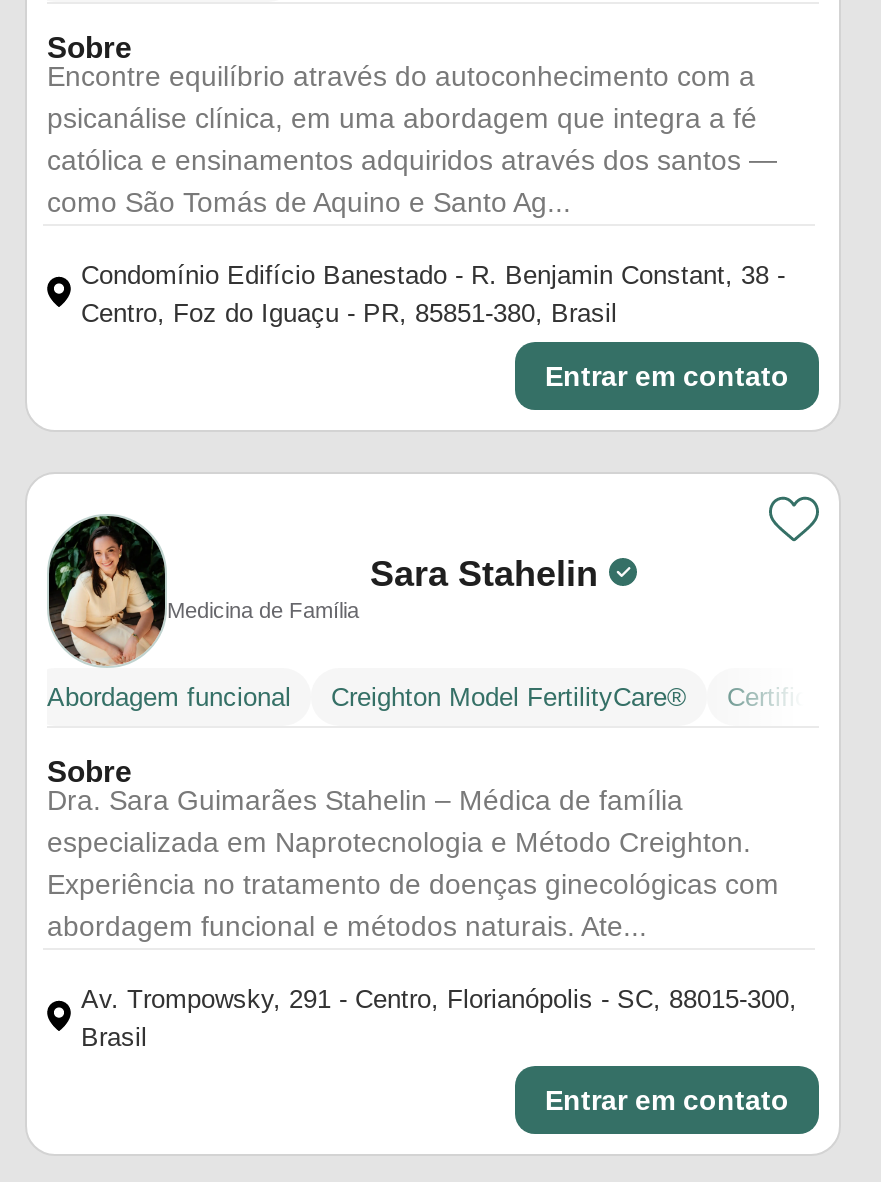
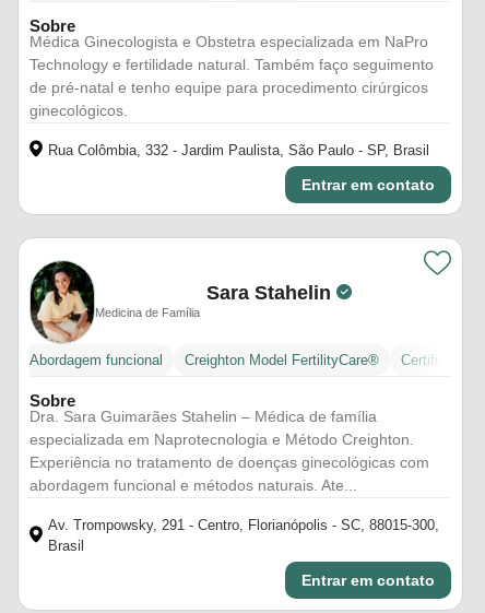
- Encontre equilíbrio através do autoconhecimento com a
- psicanálise clínica, em uma abordagem que integra a fé
- católica e ensinamentos adquiridos através dos santos —
- como São Tomás de Aquino e Santo Ag...
+ Médica Ginecologista e Obstetra especializada em NaPro
+ Technology e fertilidade natural. Também faço seguimento
+ de pré-natal e tenho equipe para procedimento cirúrgicos
+ ginecológicos.

- Condomínio Edifício Banestado - R. Benjamin Constant, 38 -
- Centro, Foz do Iguaçu - PR, 85851-380, Brasil
+ Rua Colômbia, 332 - Jardim Paulista, São Paulo - SP, Brasil
